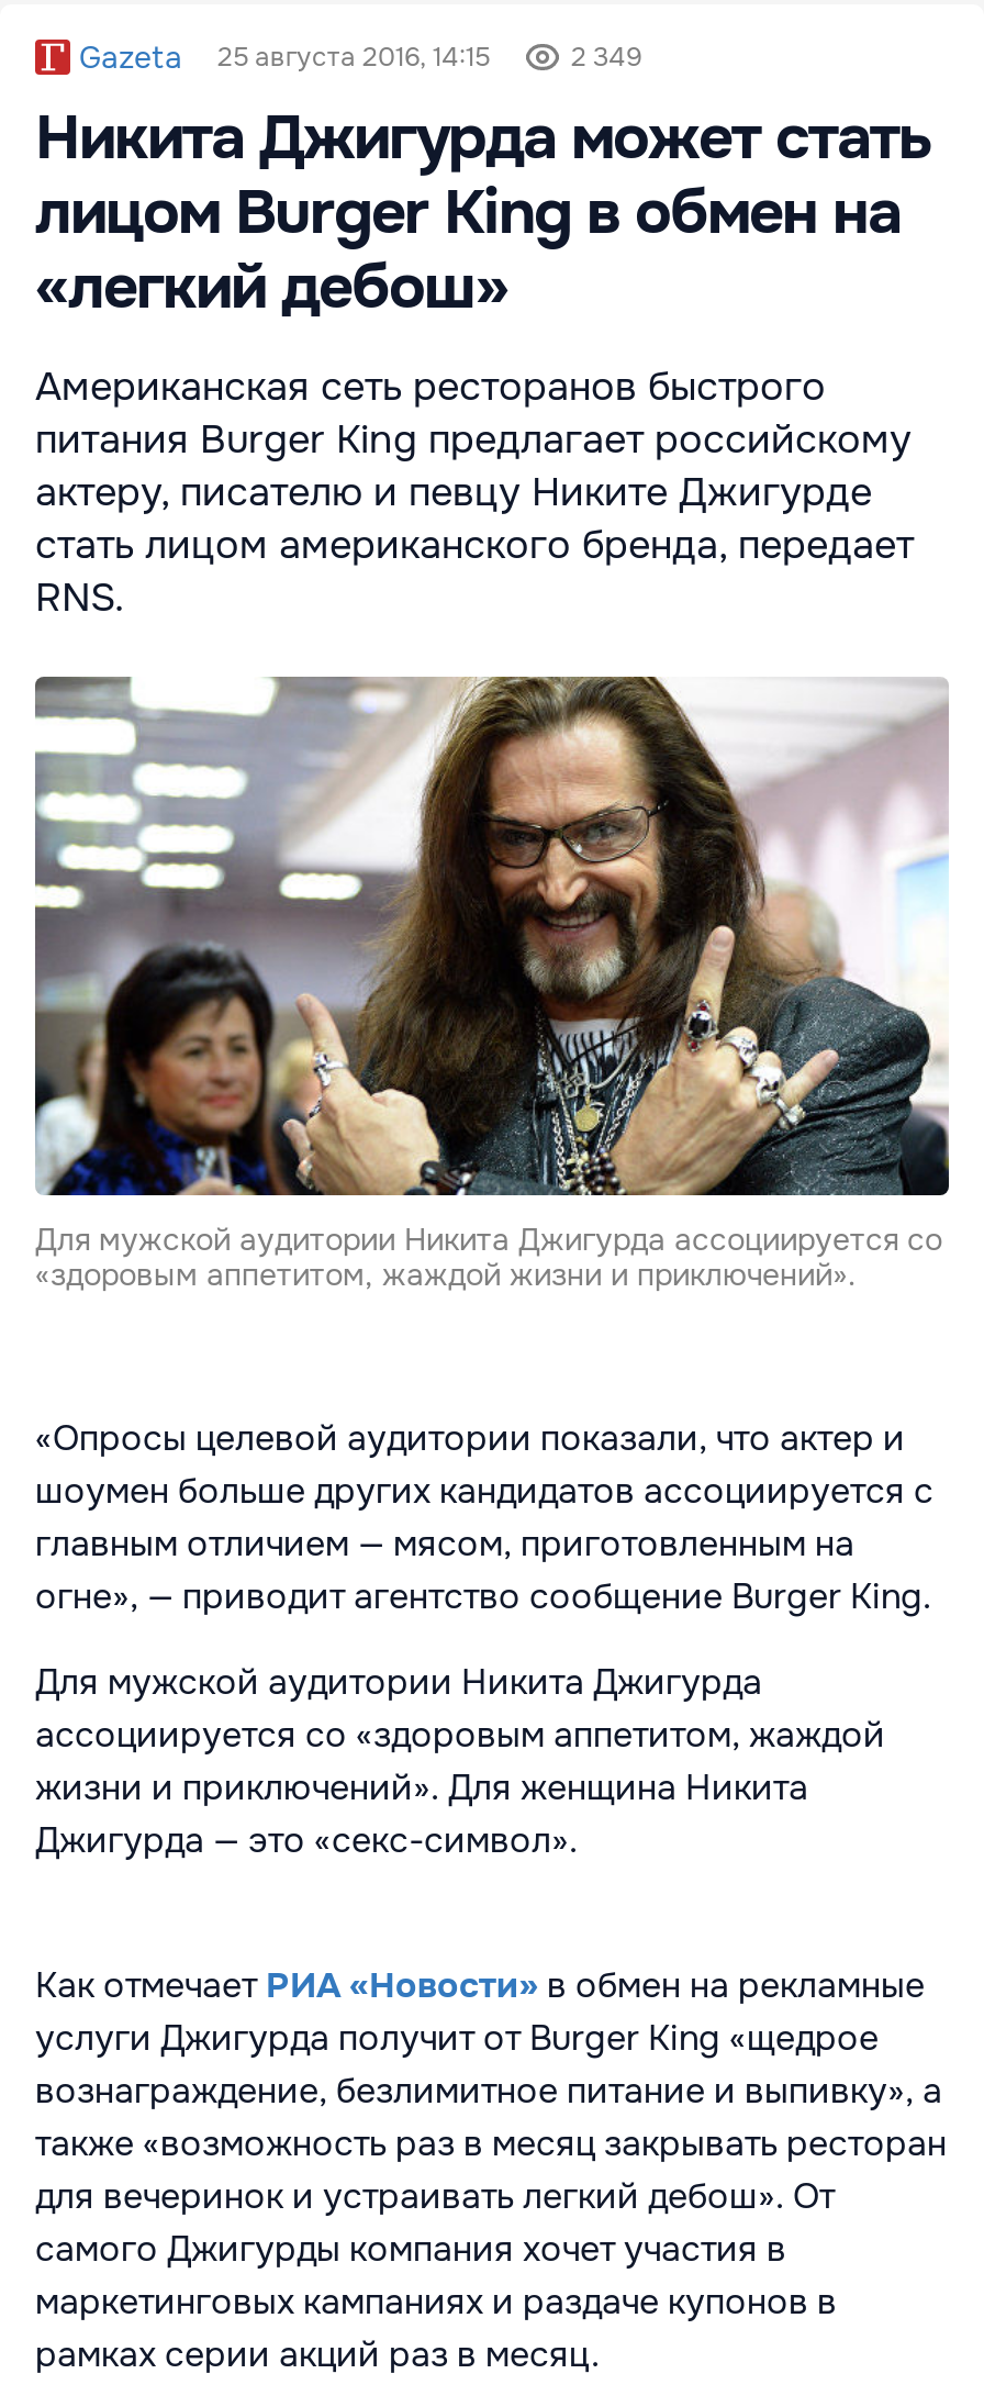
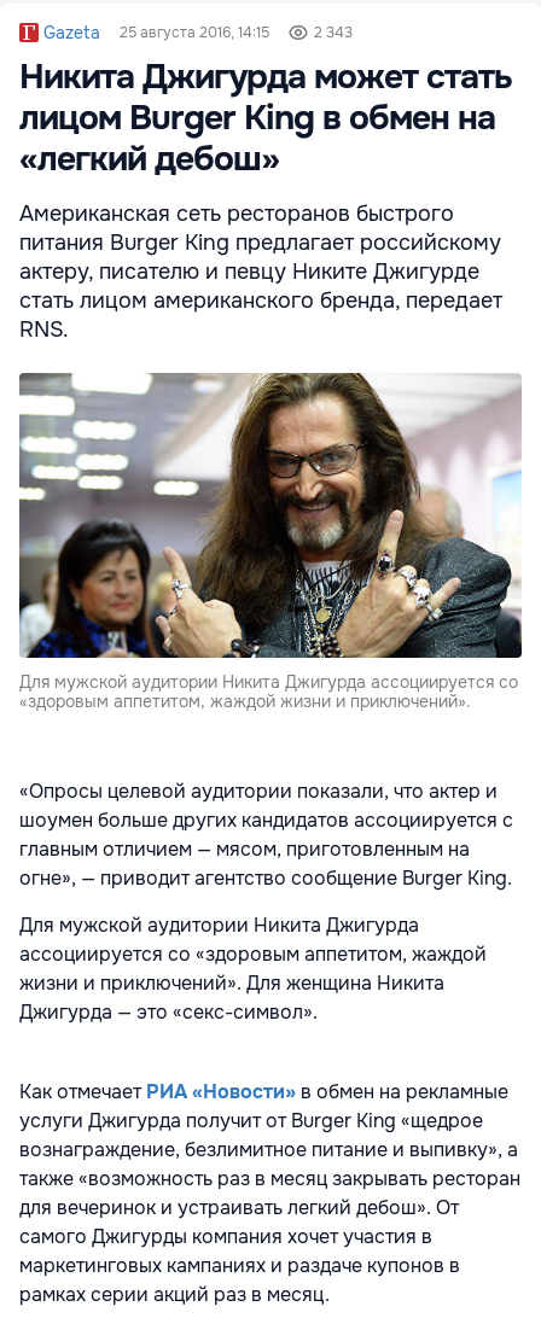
- 2 349
+ 2 343
